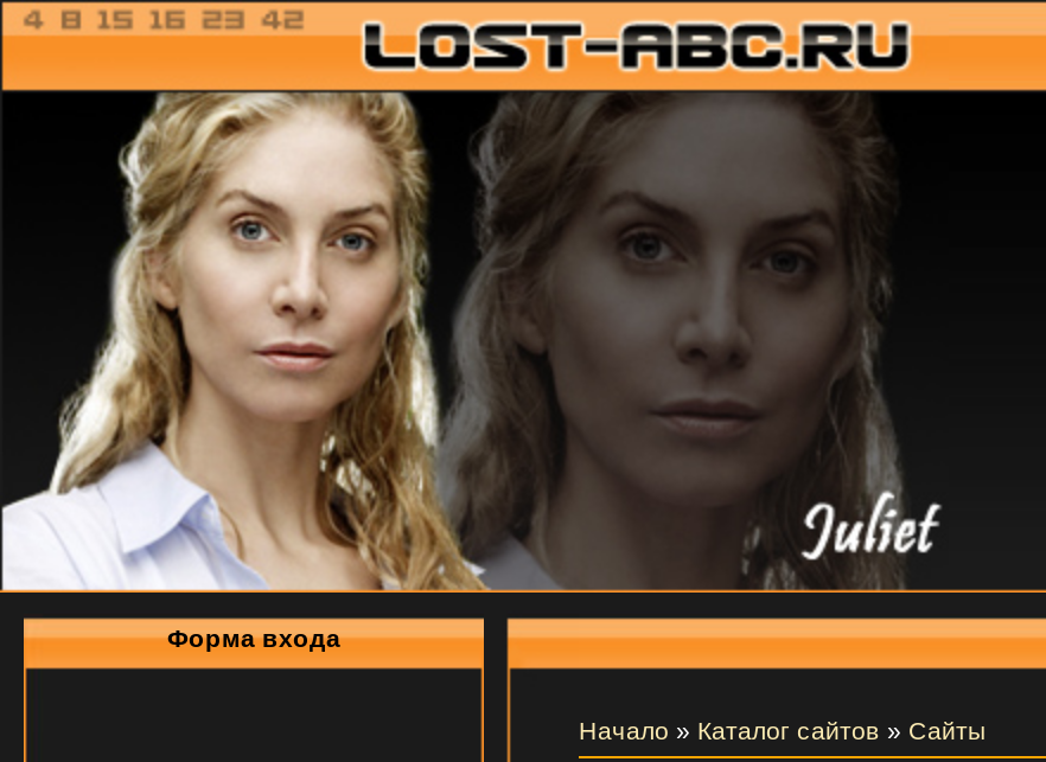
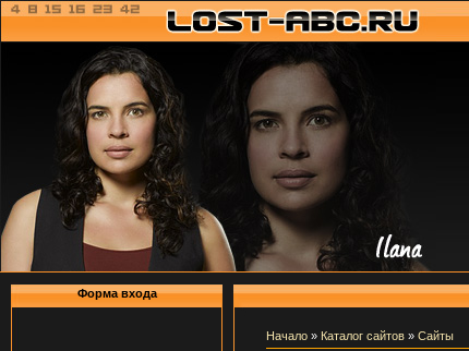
- [image]
+ [image]
